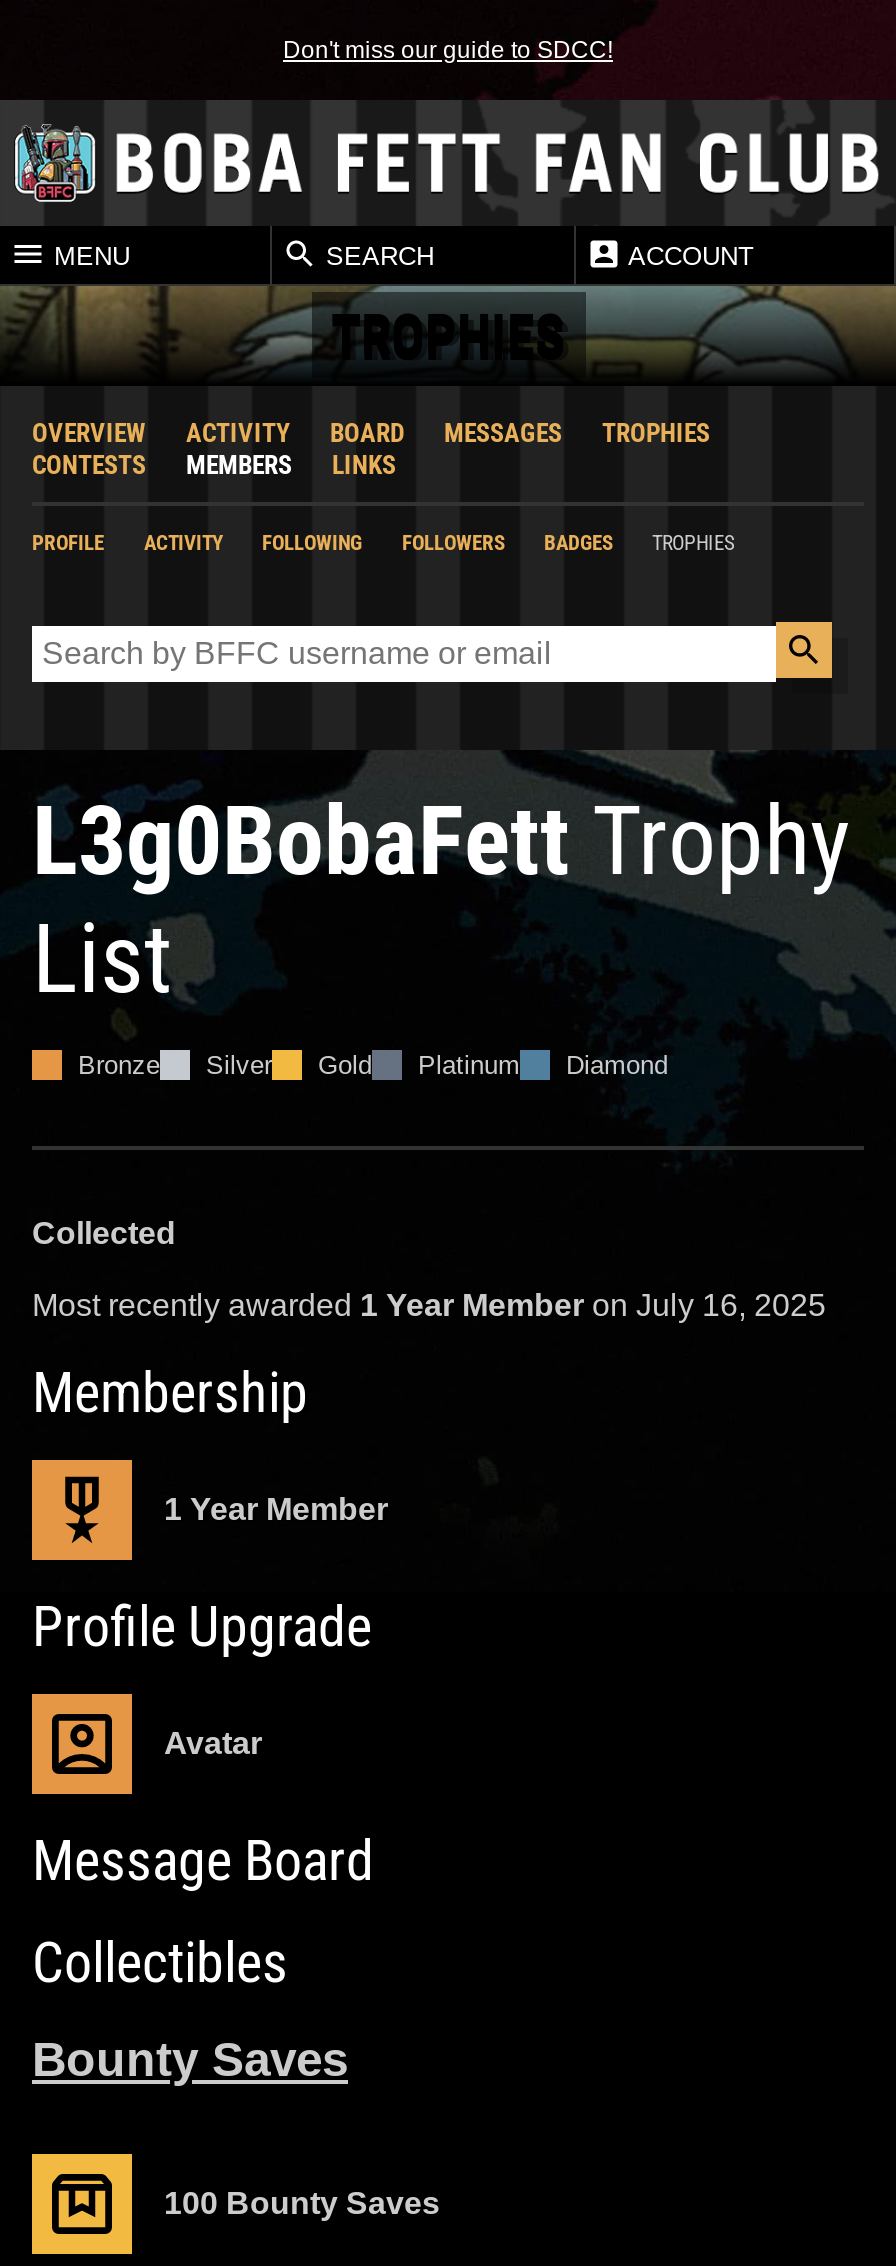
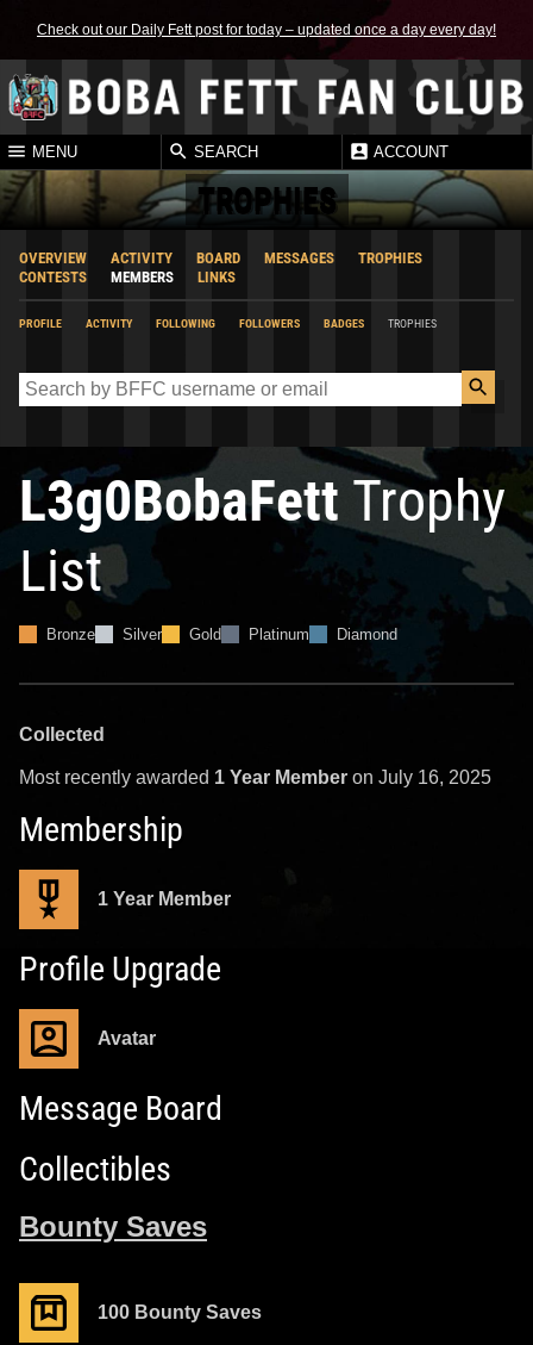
- Don't miss our guide to SDCC!
+ Check out our Daily Fett post for today – updated once a day every day!
